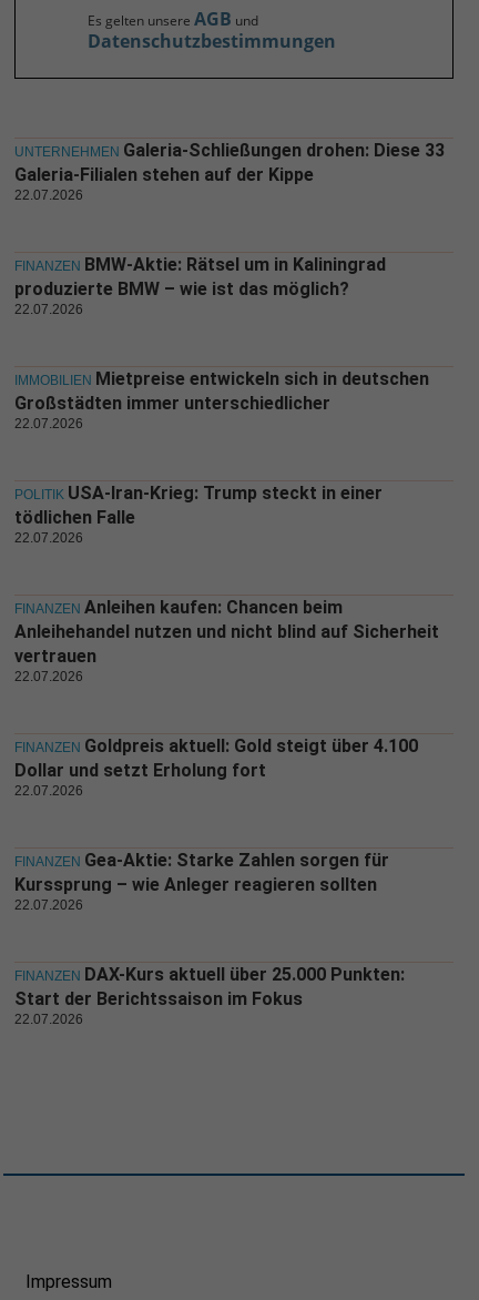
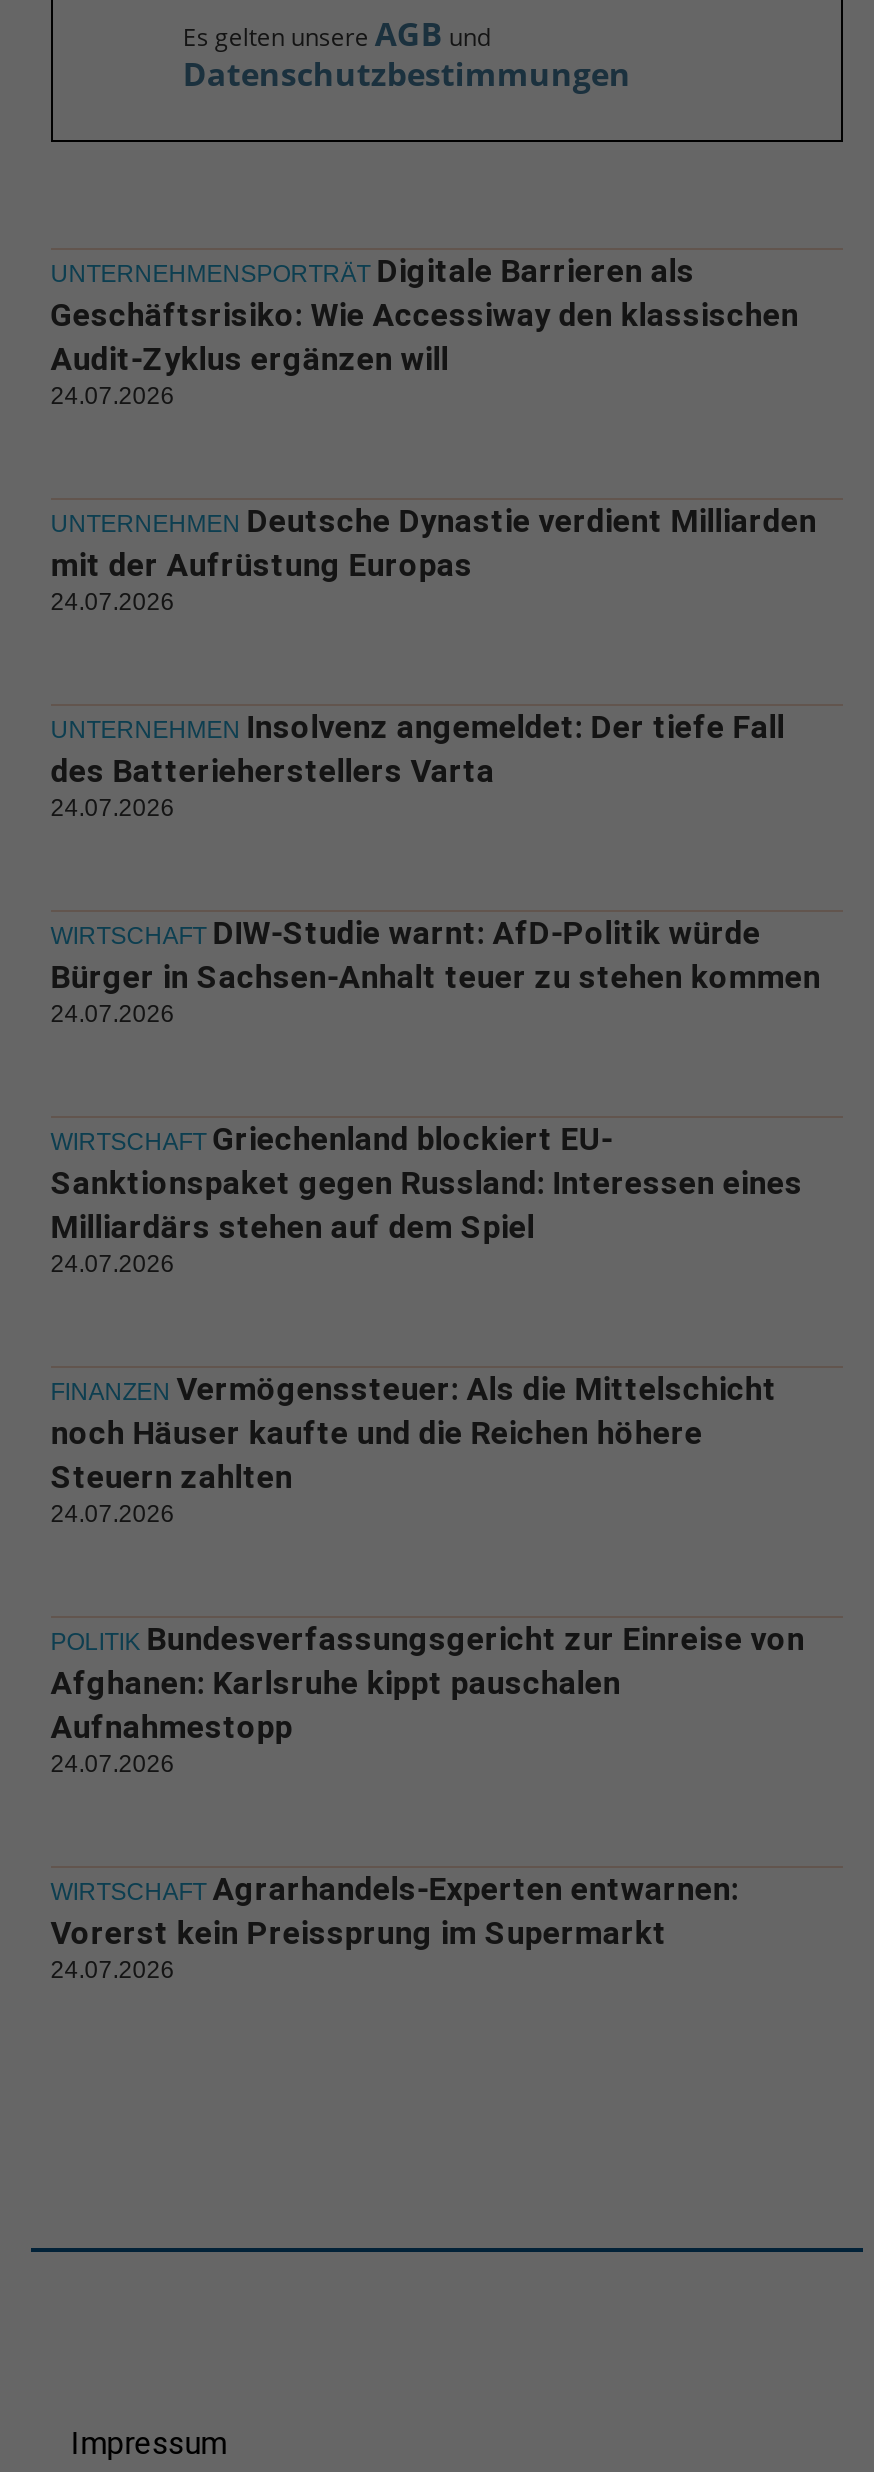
- UNTERNEHMEN Galeria-Schließungen drohen: Diese 33
- Galeria-Filialen stehen auf der Kippe
- 22.07.2026
+ UNTERNEHMENSPORTRÄT Digitale Barrieren als
+ Geschäftsrisiko: Wie Accessiway den klassischen
+ Audit-Zyklus ergänzen will
+ 24.07.2026

- FINANZEN BMW-Aktie: Rätsel um in Kaliningrad
- produzierte BMW – wie ist das möglich?
- 22.07.2026
+ UNTERNEHMEN Deutsche Dynastie verdient Milliarden
+ mit der Aufrüstung Europas
+ 24.07.2026

- IMMOBILIEN Mietpreise entwickeln sich in deutschen
- Großstädten immer unterschiedlicher
- 22.07.2026
+ UNTERNEHMEN Insolvenz angemeldet: Der tiefe Fall
+ des Batterieherstellers Varta
+ 24.07.2026

- POLITIK USA-Iran-Krieg: Trump steckt in einer
- tödlichen Falle
- 22.07.2026
+ WIRTSCHAFT DIW-Studie warnt: AfD-Politik würde
+ Bürger in Sachsen-Anhalt teuer zu stehen kommen
+ 24.07.2026

- FINANZEN Anleihen kaufen: Chancen beim
- Anleihehandel nutzen und nicht blind auf Sicherheit
- vertrauen
- 22.07.2026
+ WIRTSCHAFT Griechenland blockiert EU-
+ Sanktionspaket gegen Russland: Interessen eines
+ Milliardärs stehen auf dem Spiel
+ 24.07.2026

- FINANZEN Goldpreis aktuell: Gold steigt über 4.100
- Dollar und setzt Erholung fort
- 22.07.2026
+ FINANZEN Vermögenssteuer: Als die Mittelschicht
+ noch Häuser kaufte und die Reichen höhere
+ Steuern zahlten
+ 24.07.2026

- FINANZEN Gea-Aktie: Starke Zahlen sorgen für
- Kurssprung – wie Anleger reagieren sollten
- 22.07.2026
+ POLITIK Bundesverfassungsgericht zur Einreise von
+ Afghanen: Karlsruhe kippt pauschalen
+ Aufnahmestopp
+ 24.07.2026

- FINANZEN DAX-Kurs aktuell über 25.000 Punkten:
- Start der Berichtssaison im Fokus
- 22.07.2026
+ WIRTSCHAFT Agrarhandels-Experten entwarnen:
+ Vorerst kein Preissprung im Supermarkt
+ 24.07.2026
